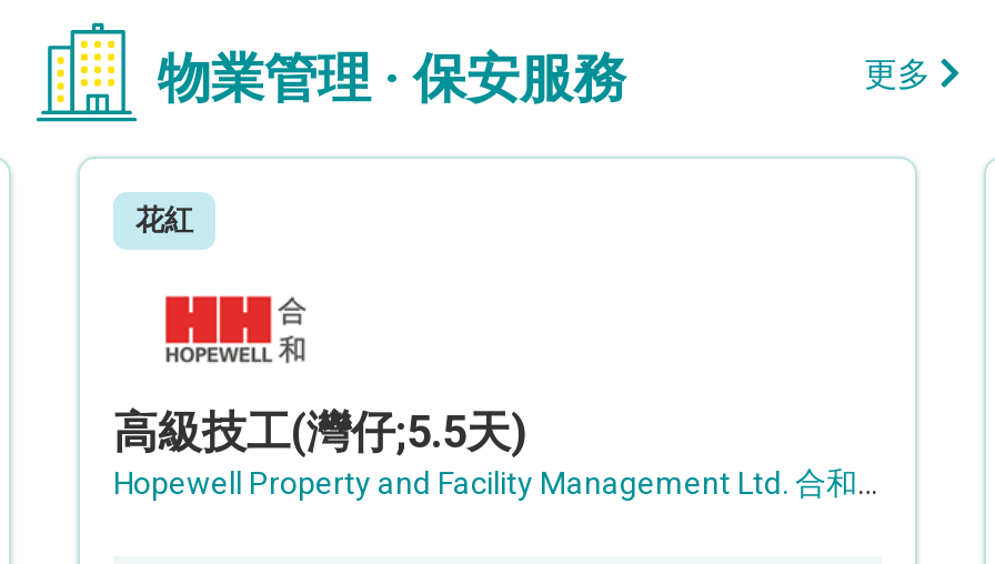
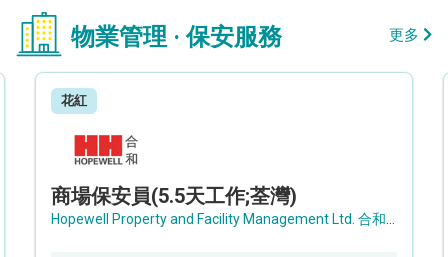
- 高級技工(灣仔;5.5天)
+ 商場保安員(5.5天工作;荃灣)
